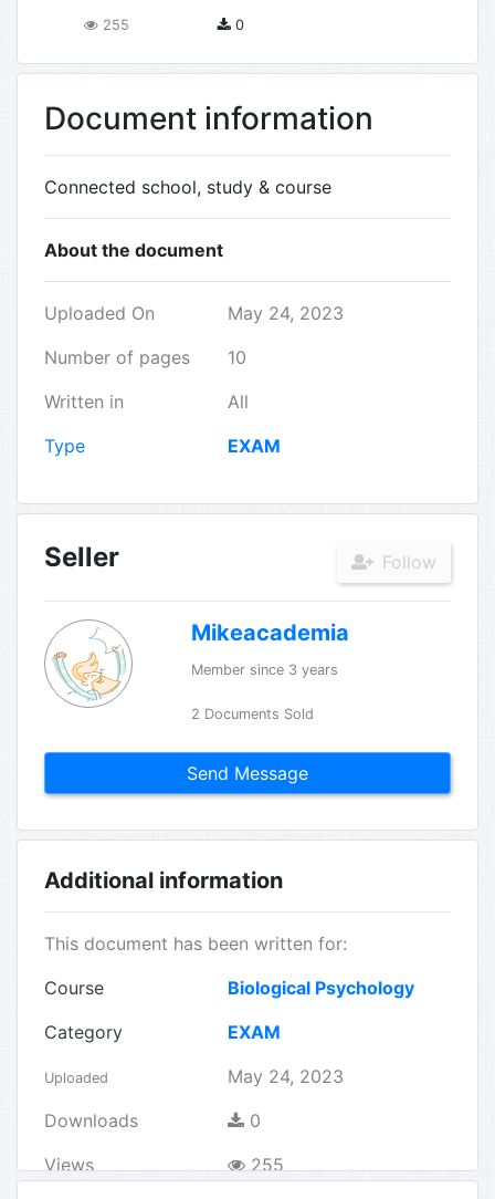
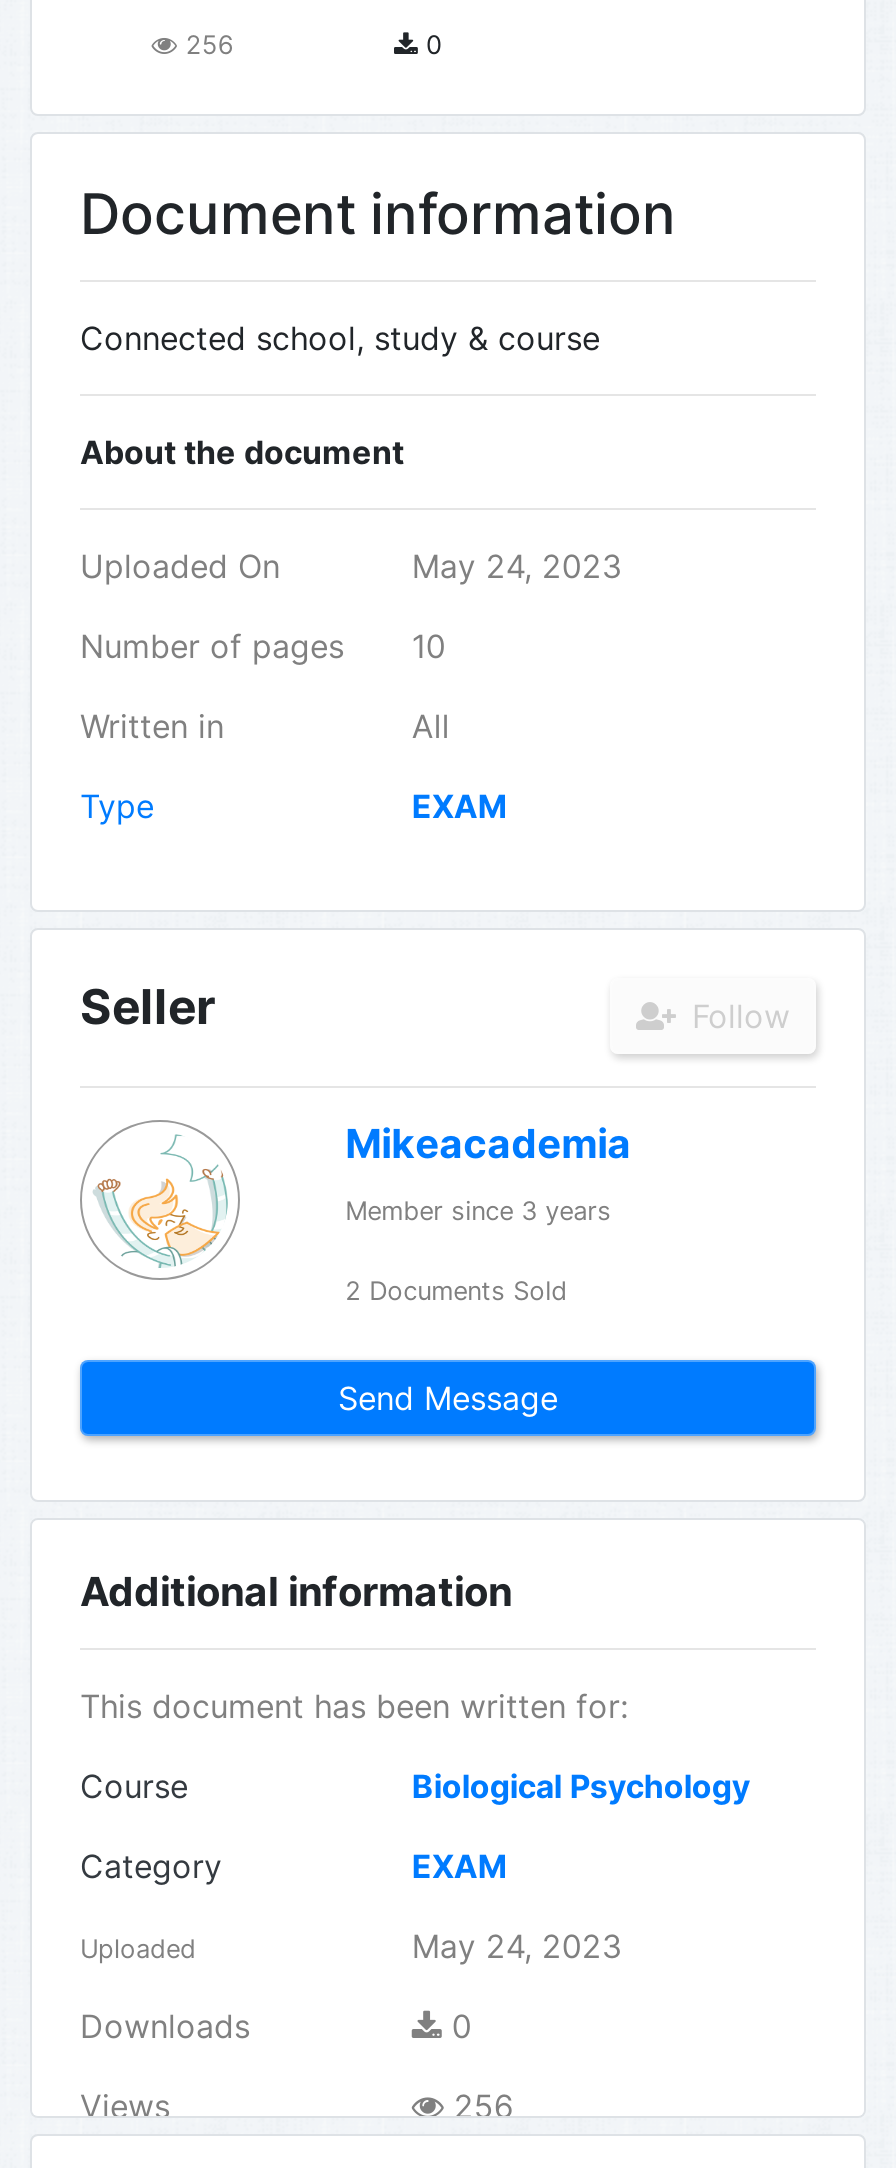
- 255
+ 256

- 255
+ 256
